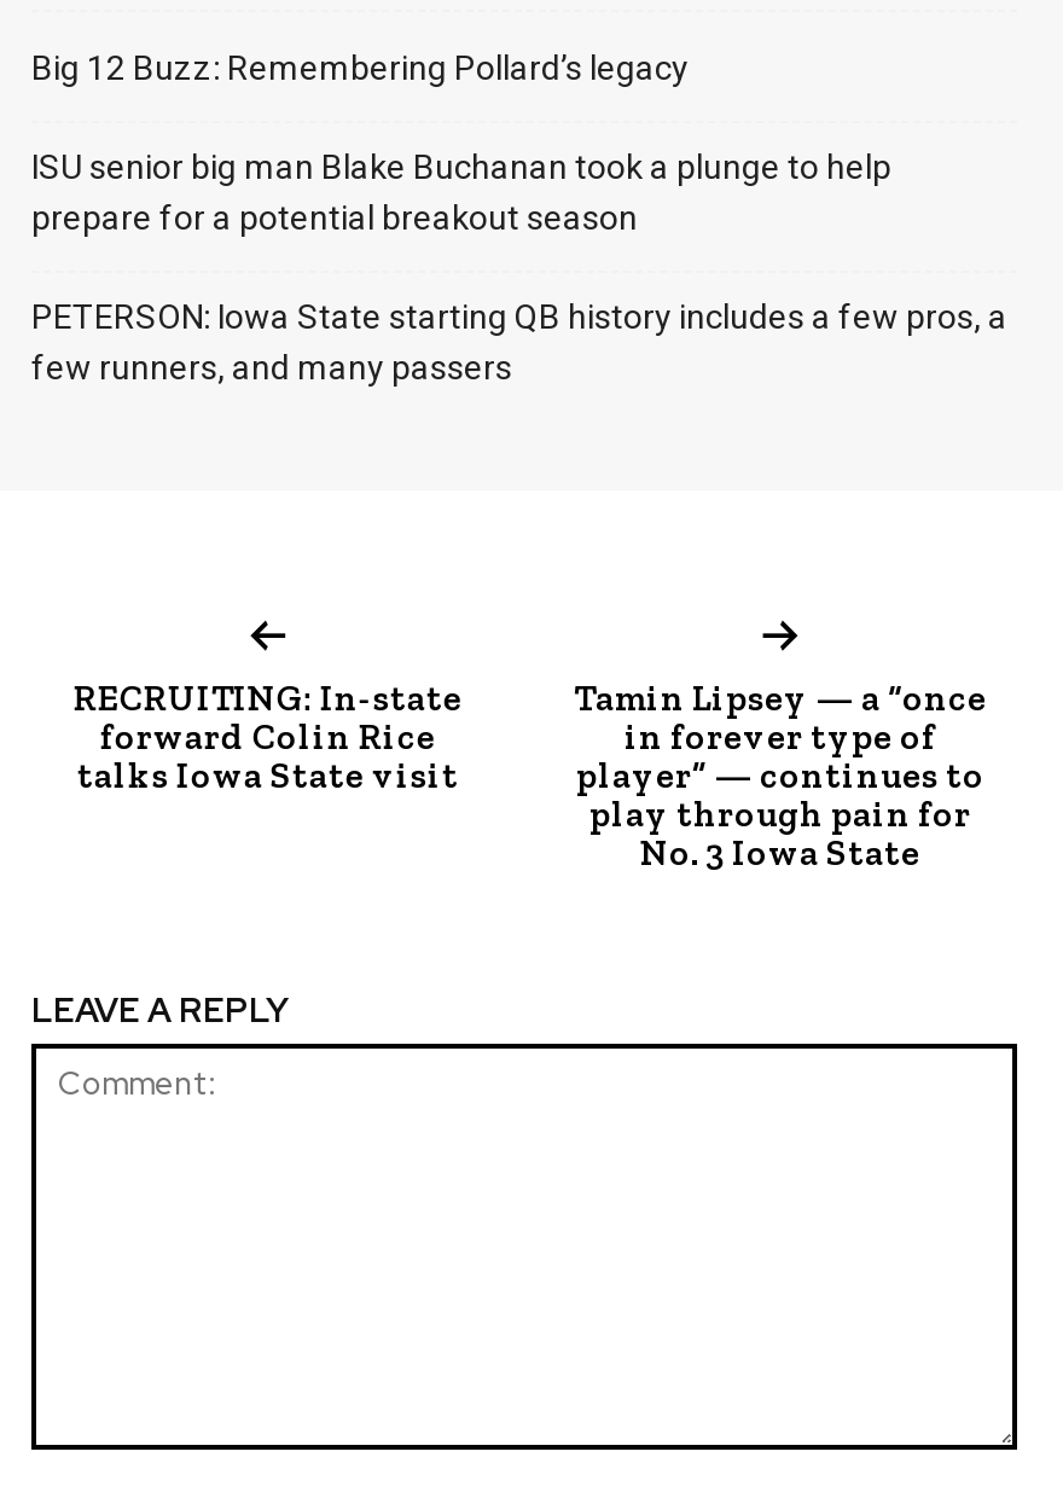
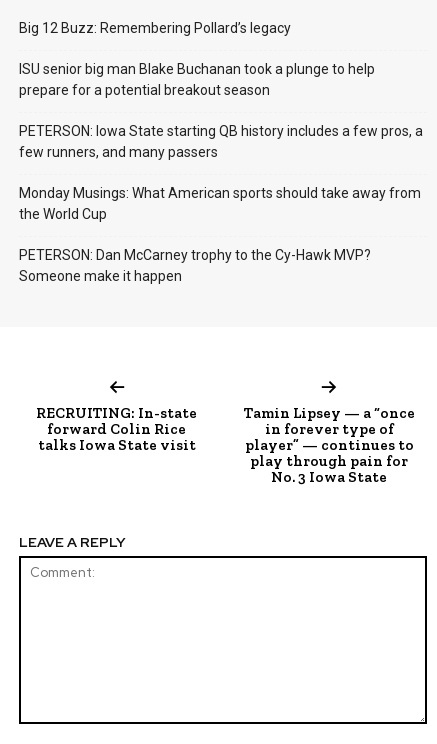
+ Monday Musings: What American sports should take away from
+ the World Cup
+ PETERSON: Dan McCarney trophy to the Cy-Hawk MVP?
+ Someone make it happen
